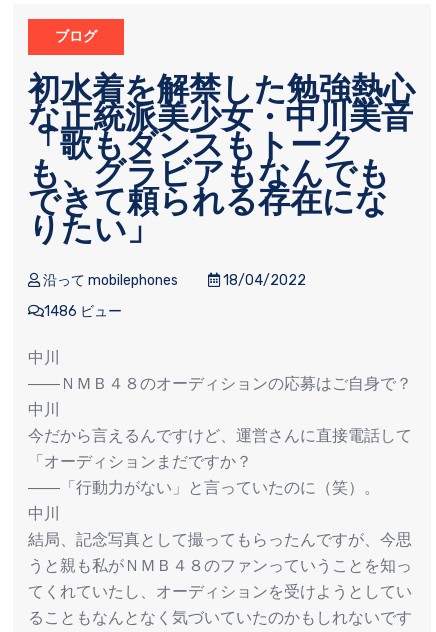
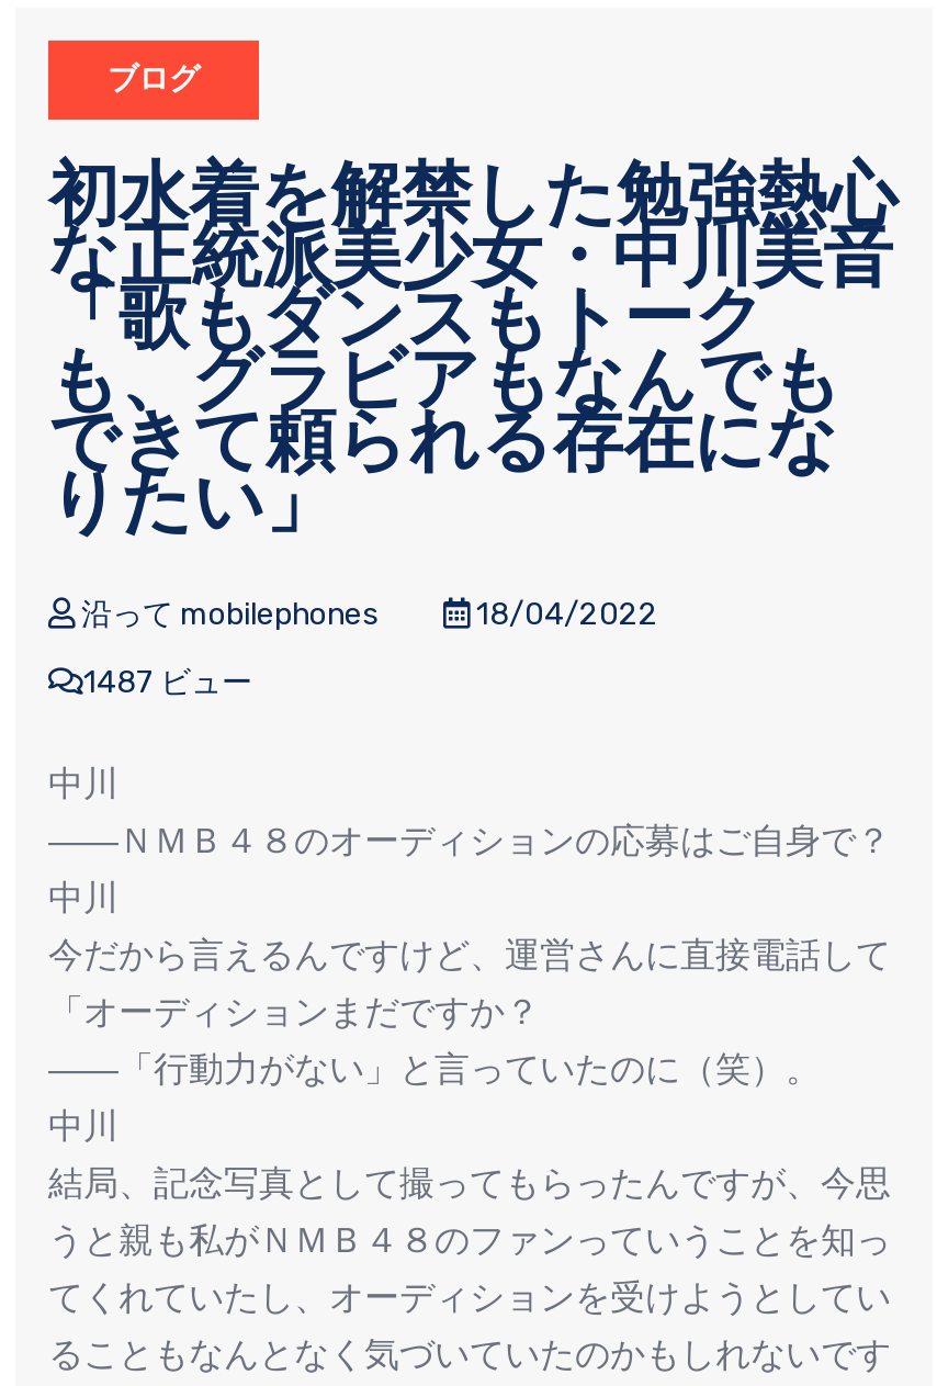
- 1486 ビュー
+ 1487 ビュー
